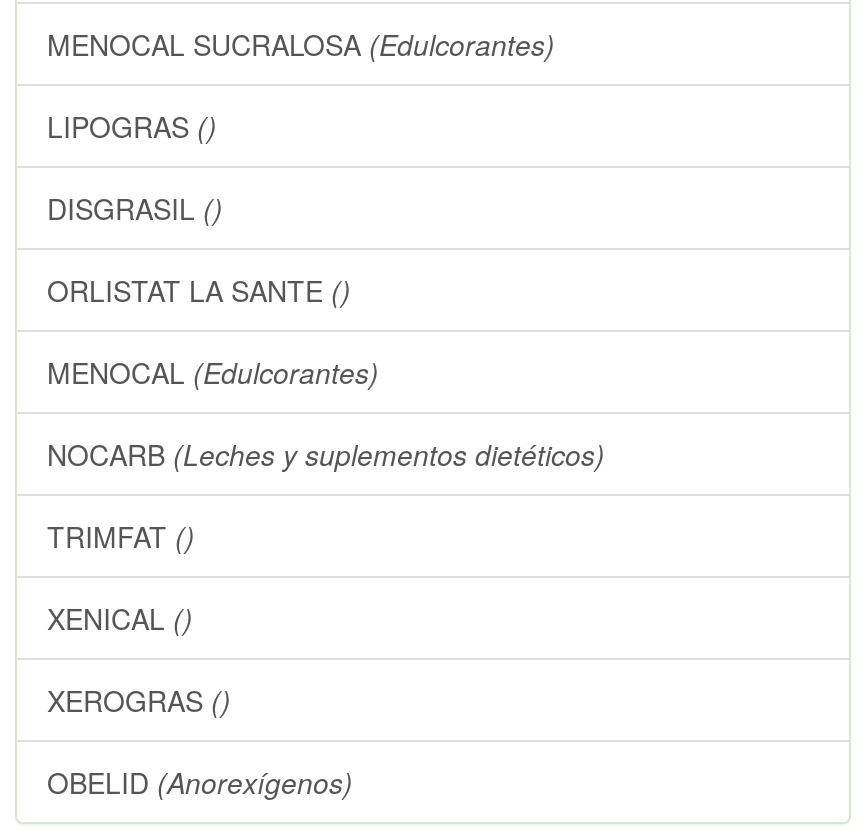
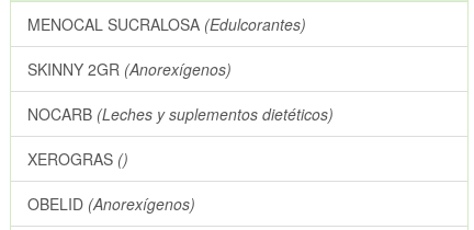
- LIPOGRAS ()
- DISGRASIL ()
- ORLISTAT LA SANTE ()
- MENOCAL (Edulcorantes)
+ SKINNY 2GR (Anorexígenos)

- TRIMFAT ()
- XENICAL ()
